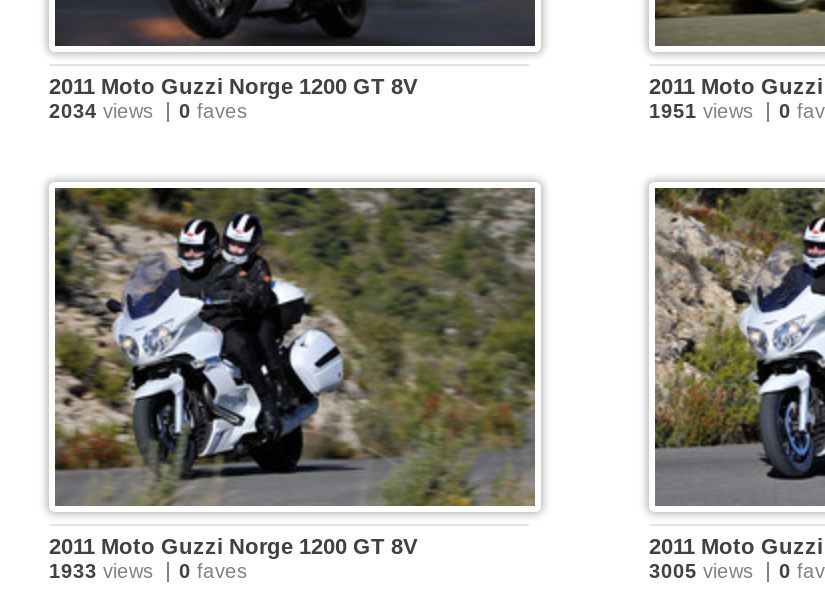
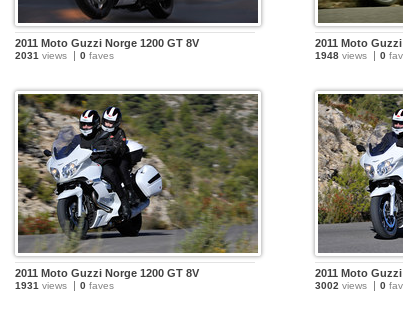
- 2034 views 0 faves
+ 2031 views 0 faves

- 1951 views
+ 1948 views

- 1933 views 0 faves
+ 1931 views 0 faves

- 3005 views
+ 3002 views
